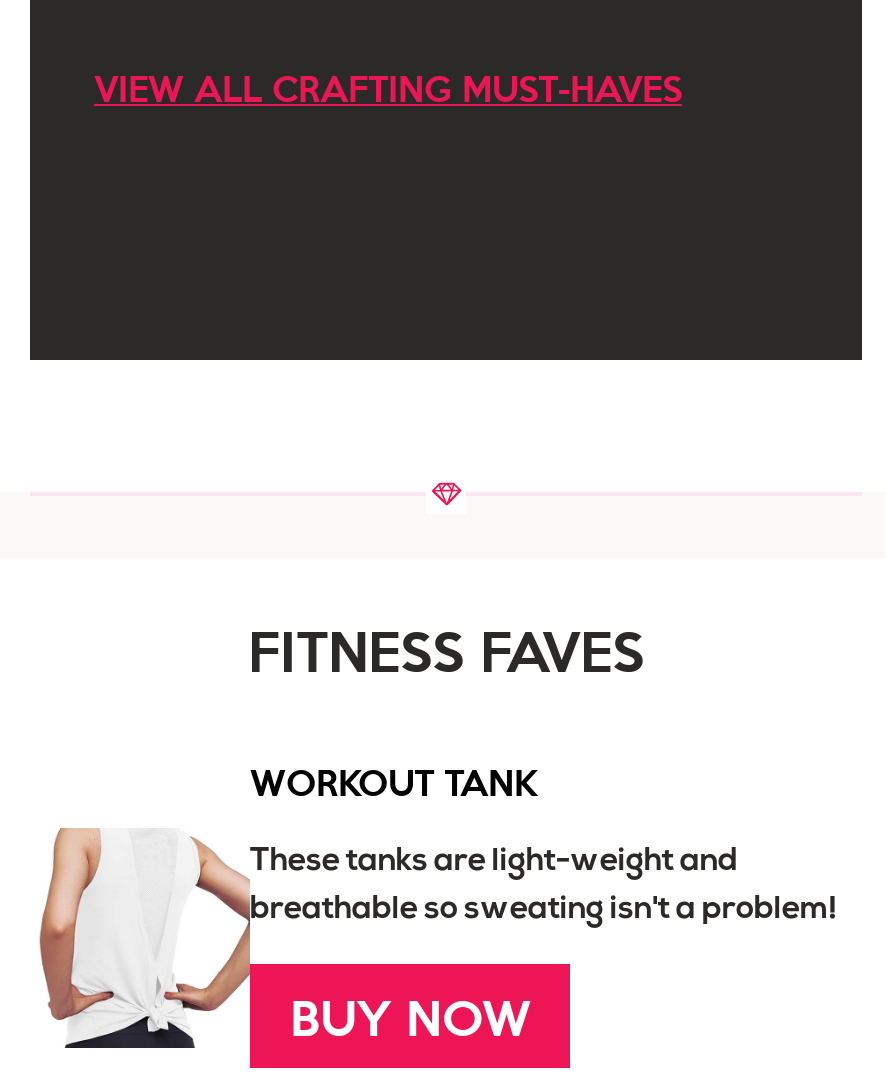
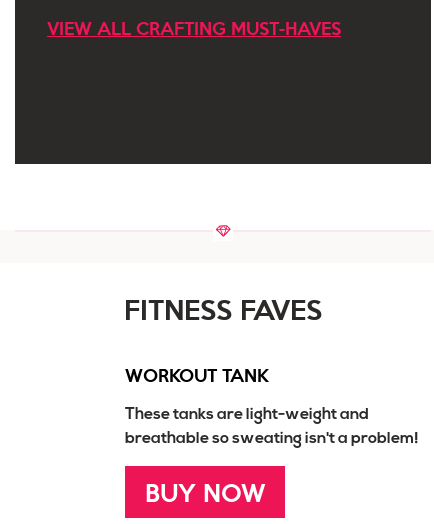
- [image]
